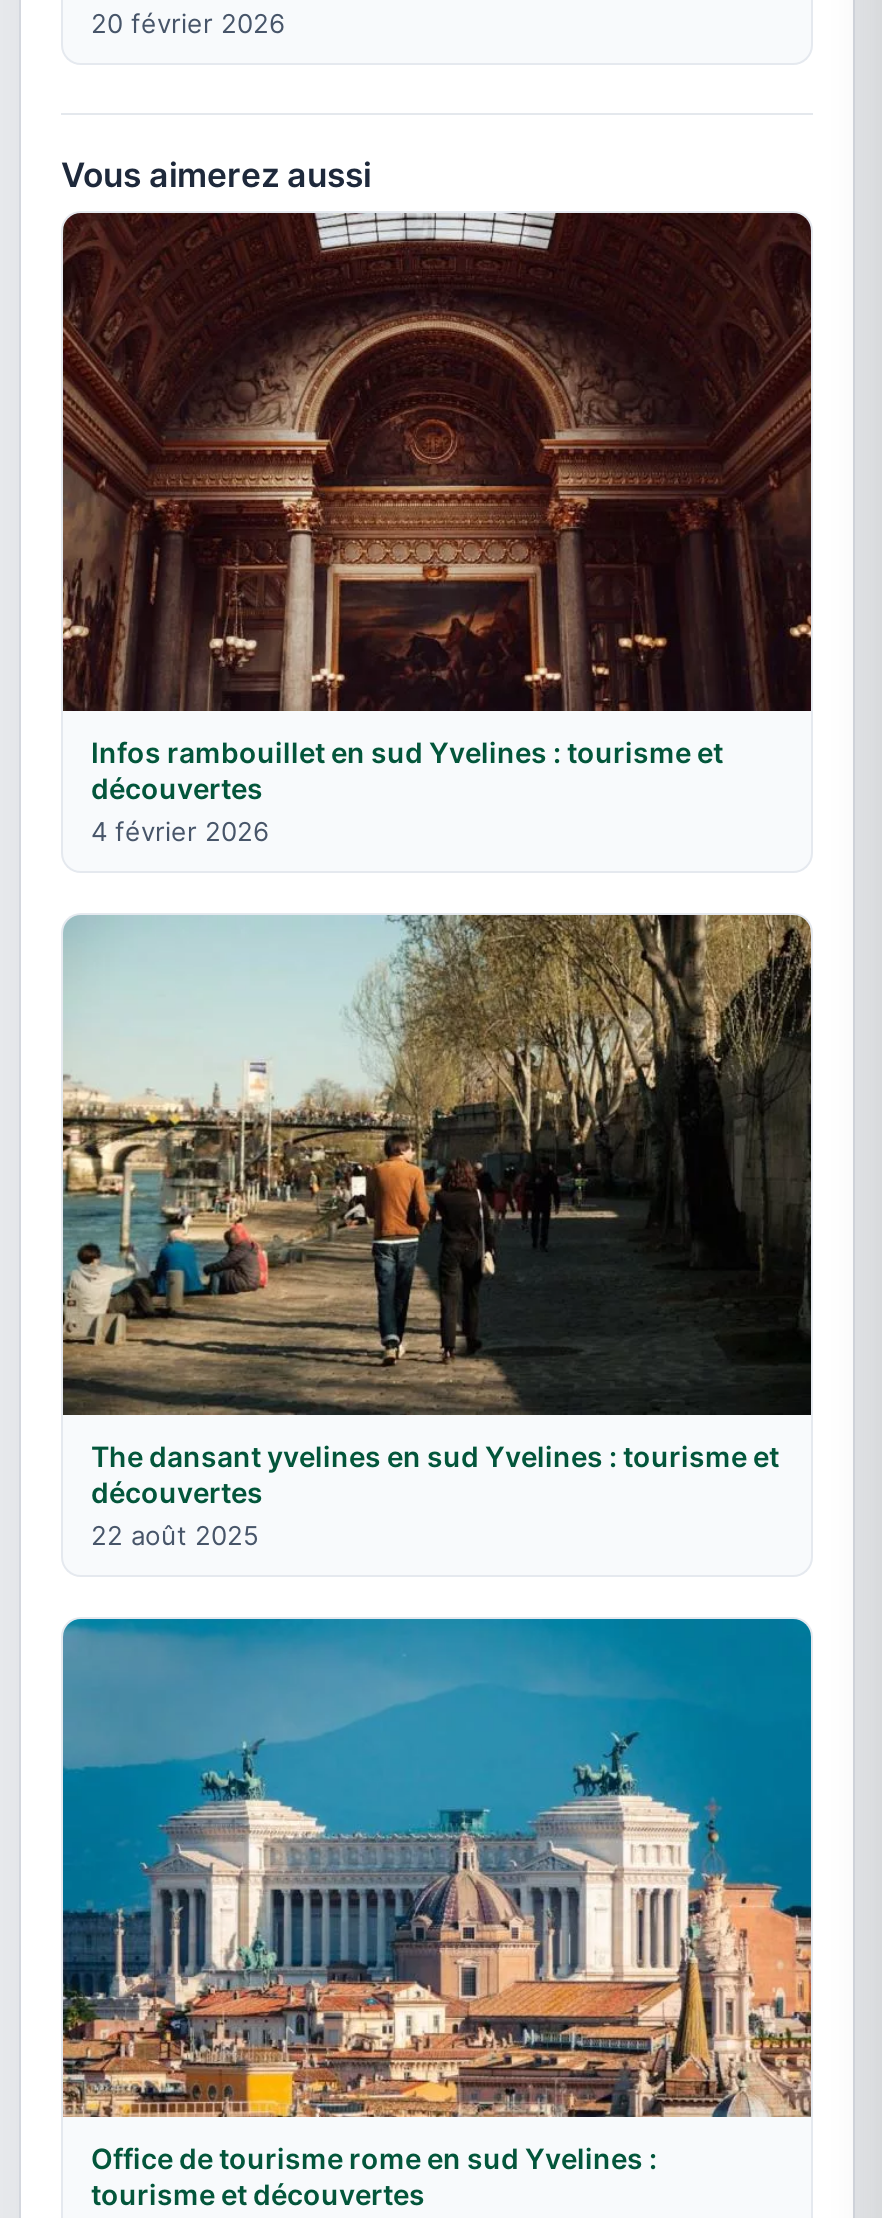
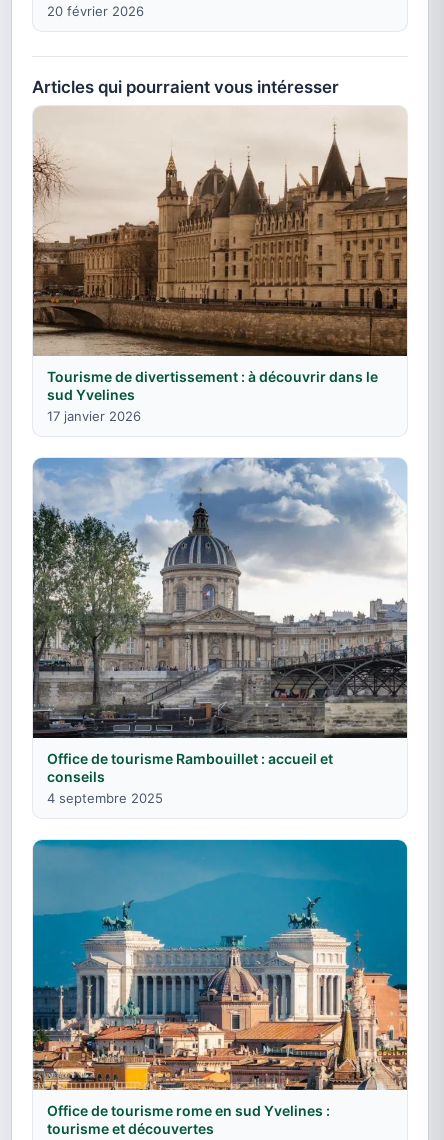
- Vous aimerez aussi
+ Articles qui pourraient vous intéresser

- [image]
- Infos rambouillet en sud Yvelines : tourisme et
- découvertes
- 4 février 2026
+ [image]
+ Tourisme de divertissement : à découvrir dans le
+ sud Yvelines
+ 17 janvier 2026

- [image]
- The dansant yvelines en sud Yvelines : tourisme et
- découvertes
- 22 août 2025
+ [image]
+ Office de tourisme Rambouillet : accueil et
+ conseils
+ 4 septembre 2025
